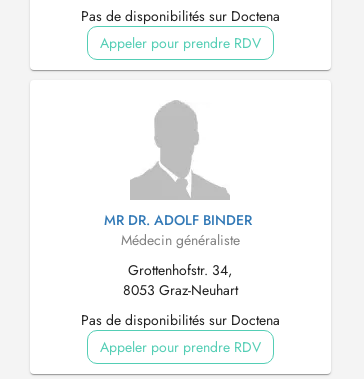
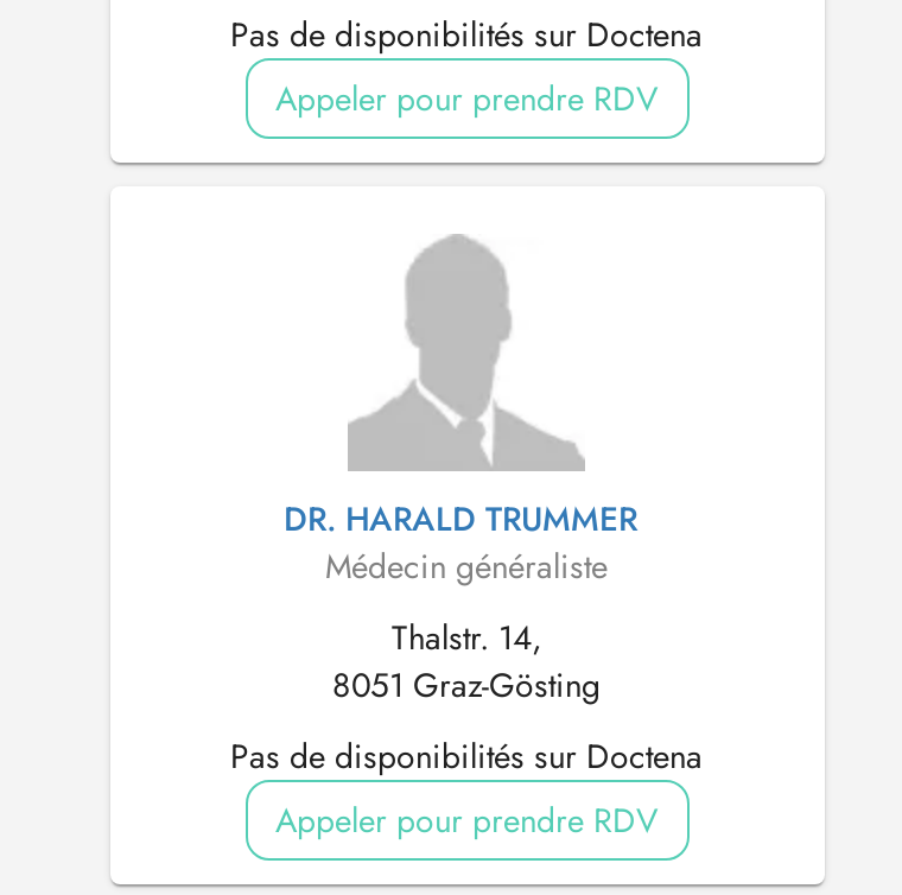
- MR DR. ADOLF BINDER
+ DR. HARALD TRUMMER

- Grottenhofstr. 34,
- 8053 Graz-Neuhart
+ Thalstr. 14,
+ 8051 Graz-Gösting
